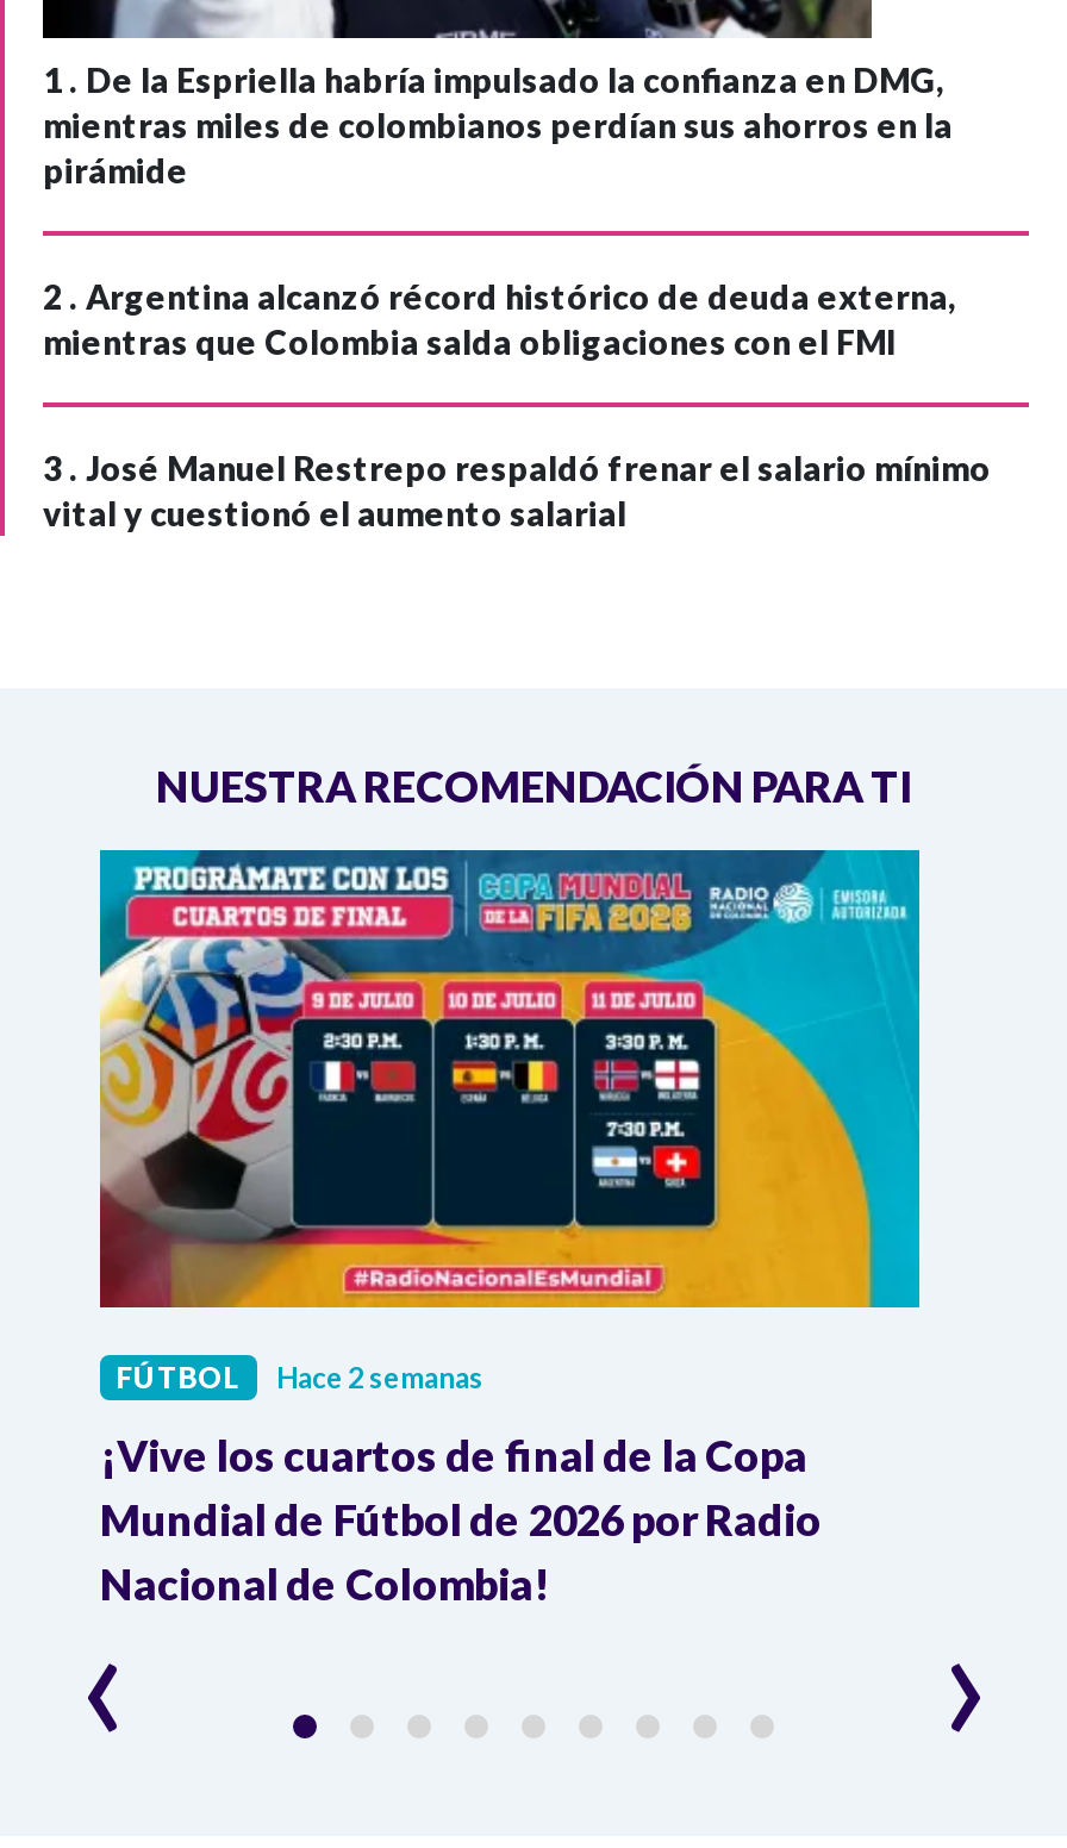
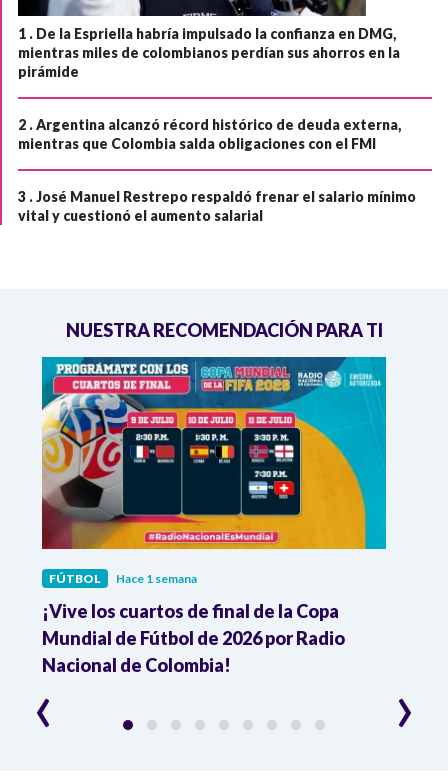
- FÚTBOL Hace 2 semanas
+ FÚTBOL Hace 1 semana
